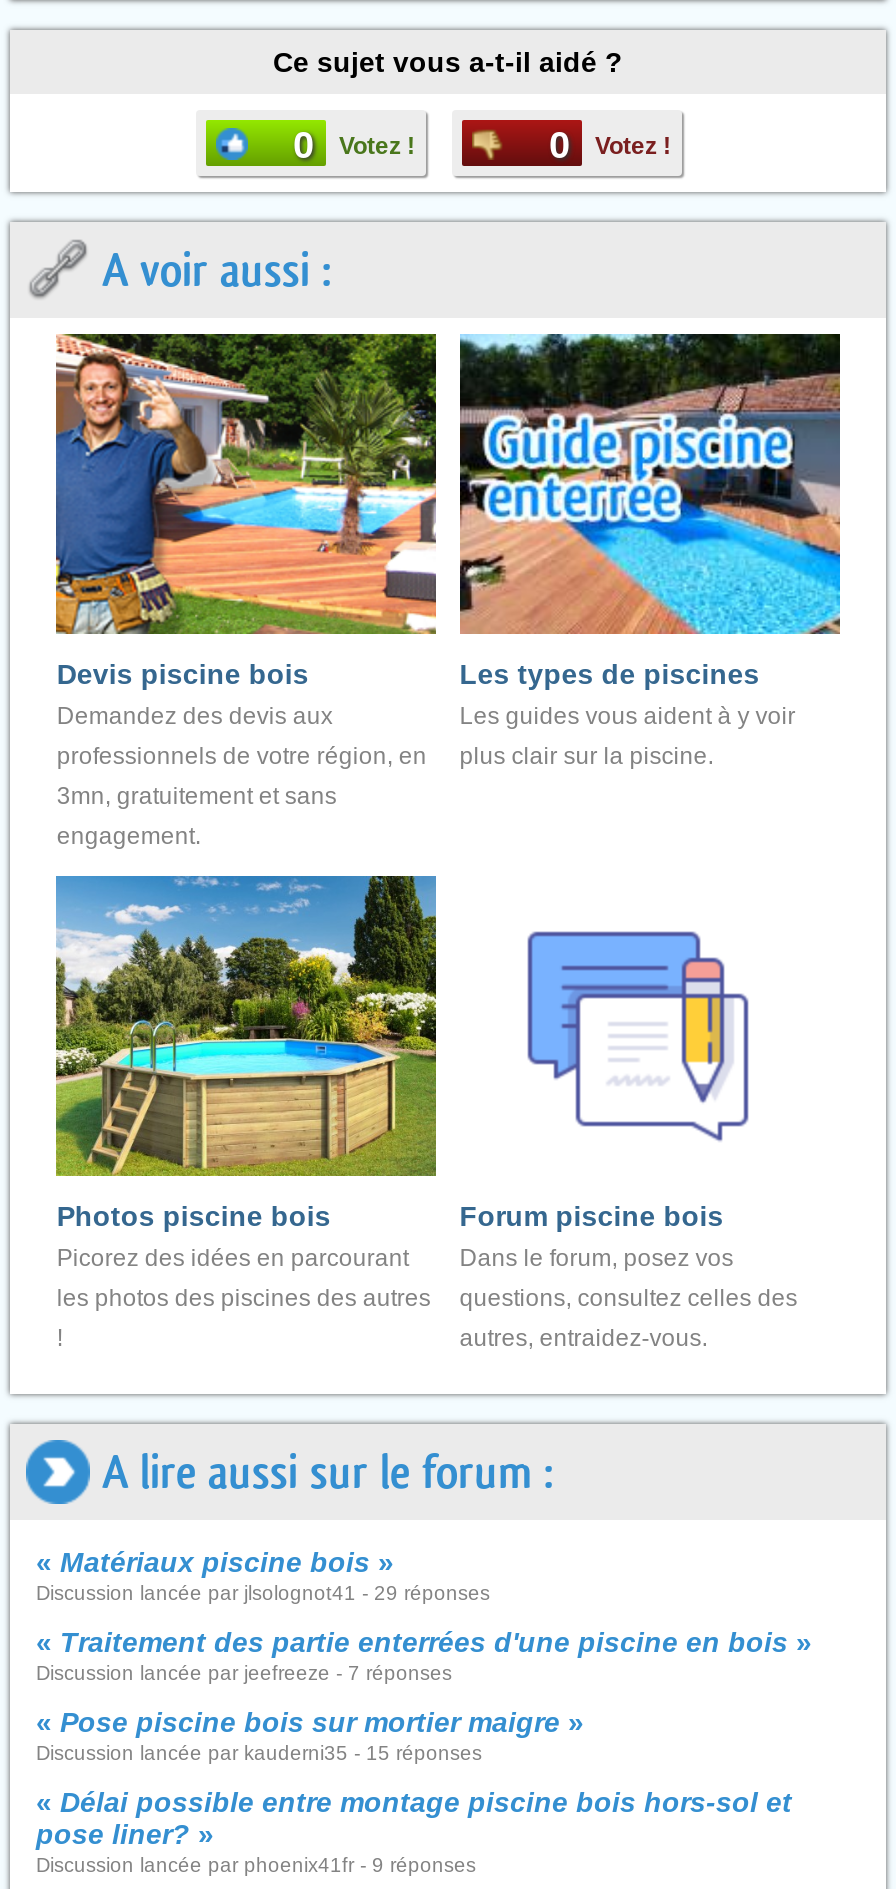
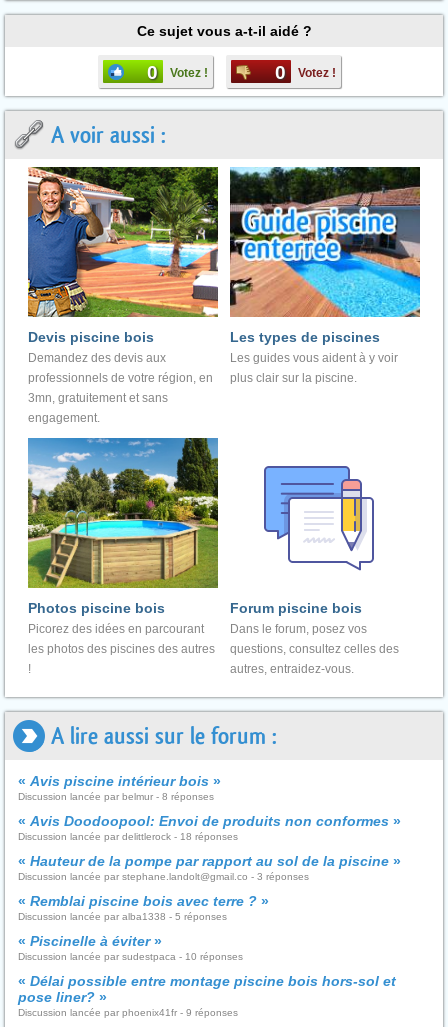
- «Matériaux piscine bois»
- Discussion lancée par jlsolognot41 - 29 réponses
- «Traitement des partie enterrées d'une piscine en bois»
- Discussion lancée par jeefreeze - 7 réponses
- «Pose piscine bois sur mortier maigre»
- Discussion lancée par kauderni35 - 15 réponses
+ «Avis piscine intérieur bois»
+ Discussion lancée par belmur - 8 réponses
+ «Avis Doodoopool: Envoi de produits non conformes»
+ Discussion lancée par delittlerock - 18 réponses
+ «Hauteur de la pompe par rapport au sol de la piscine»
+ Discussion lancée par stephane.landolt@gmail.co - 3 réponses
+ «Remblai piscine bois avec terre ?»
+ Discussion lancée par alba1338 - 5 réponses
+ «Piscinelle à éviter»
+ Discussion lancée par sudestpaca - 10 réponses
